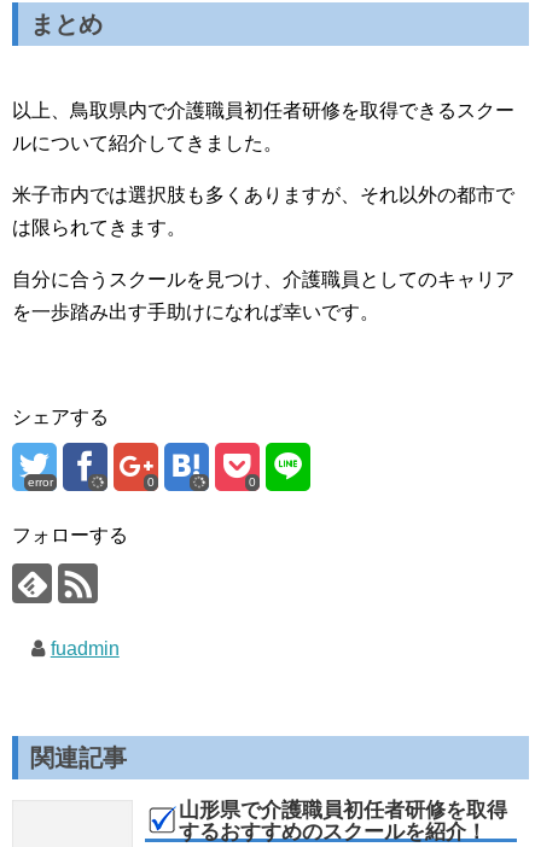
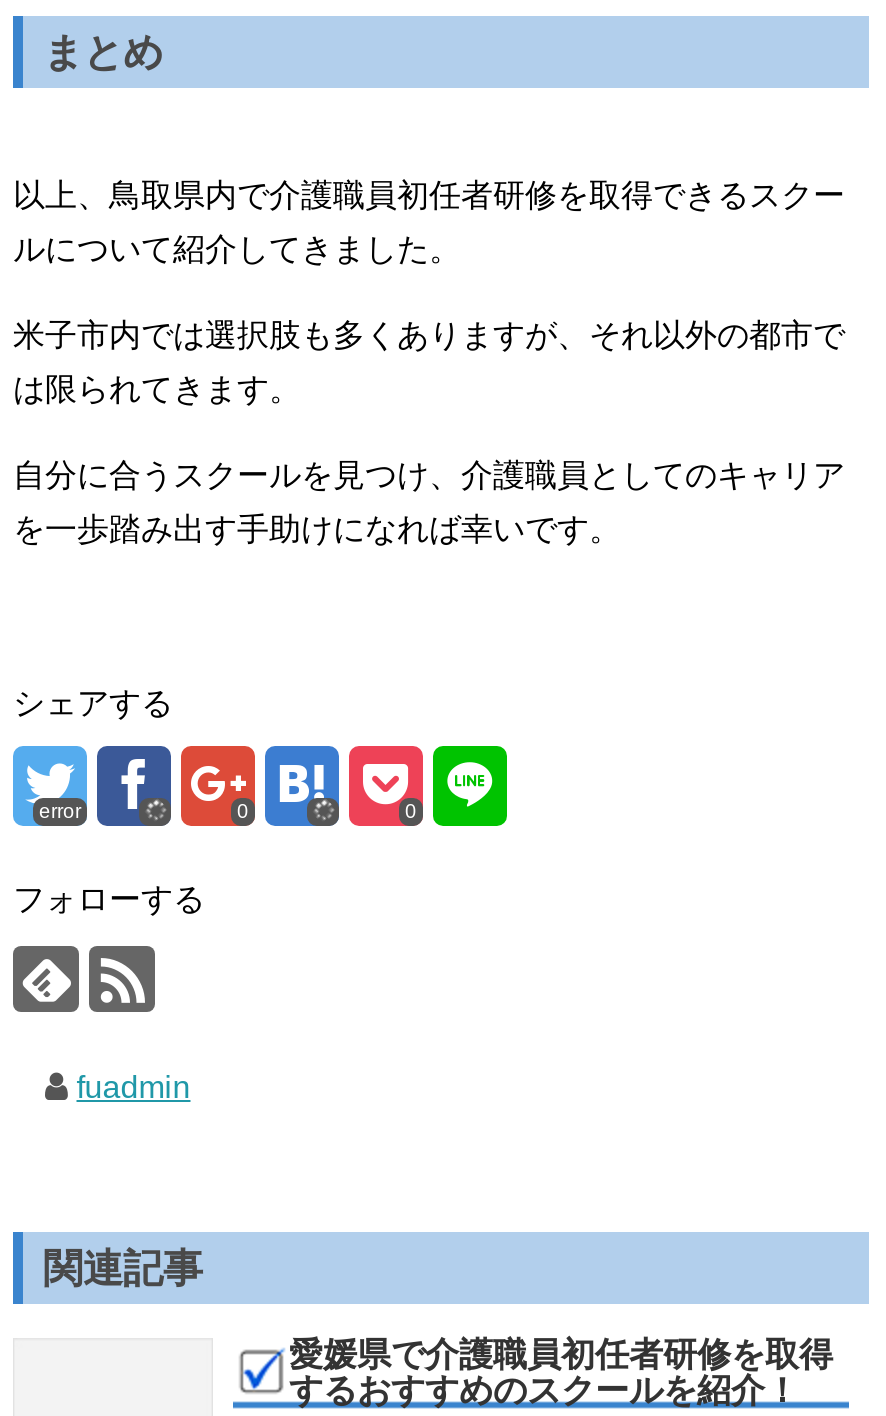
- 山形県で介護職員初任者研修を取得
+ 愛媛県で介護職員初任者研修を取得
